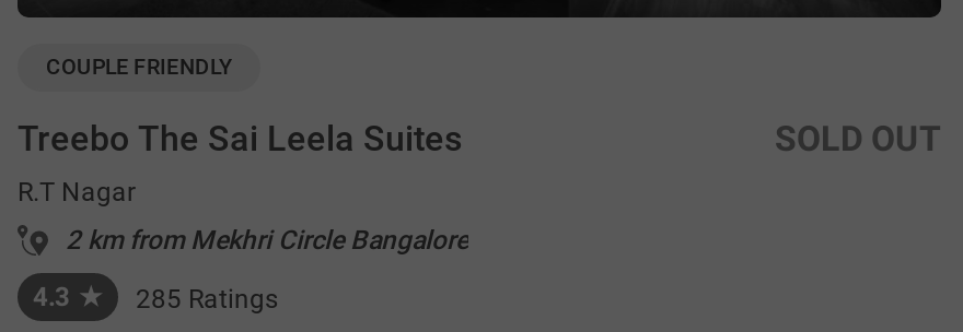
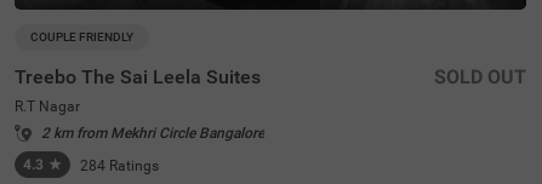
- 285 Ratings
+ 284 Ratings
